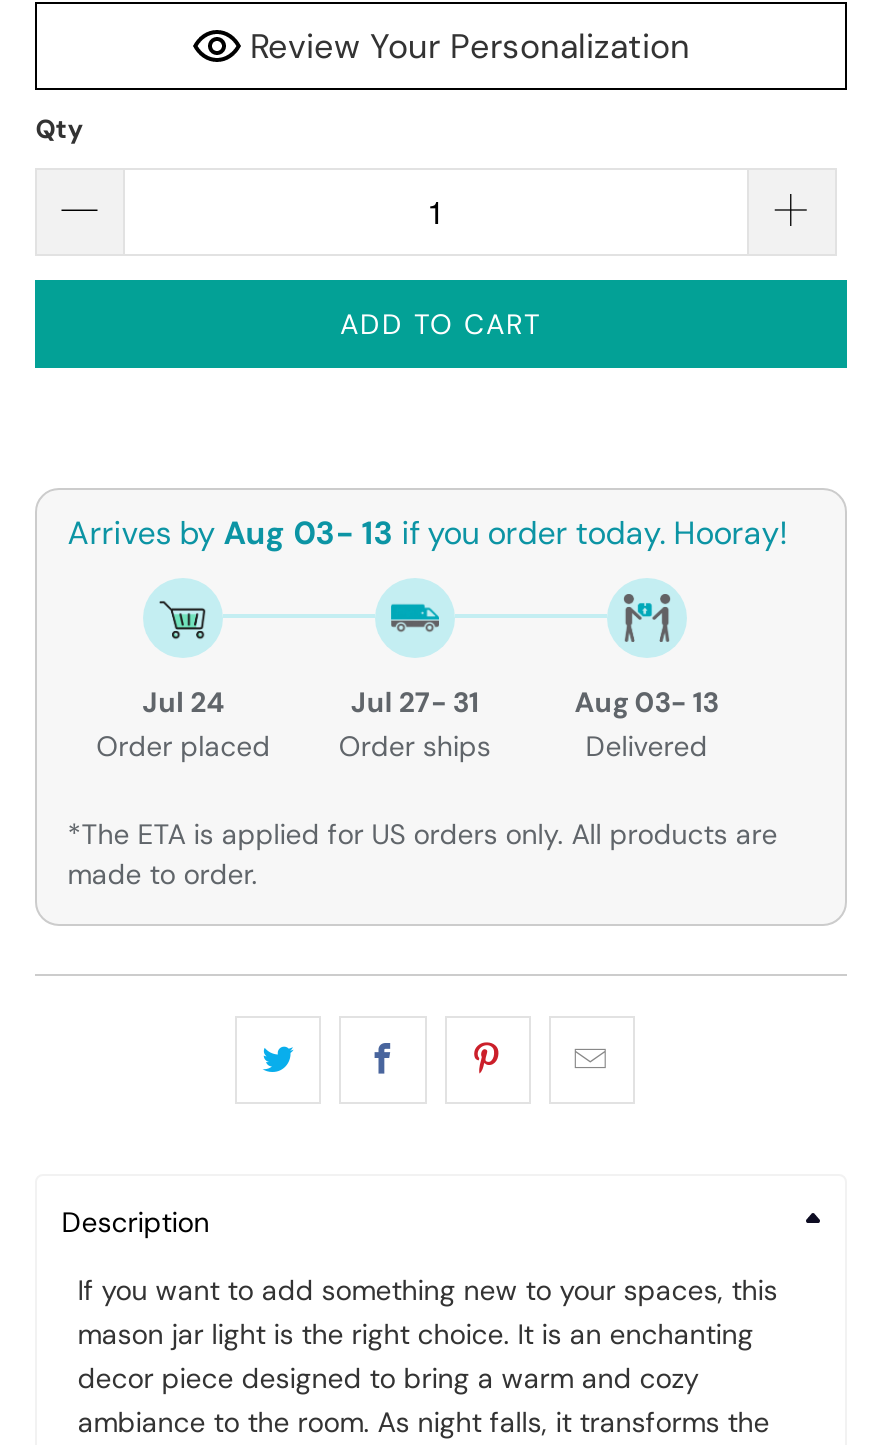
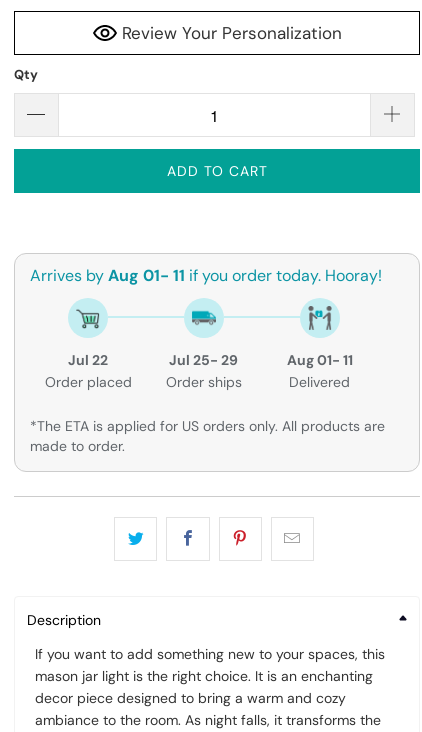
- Arrives by Aug 03- 13 if you order today. Hooray!
+ Arrives by Aug 01- 11 if you order today. Hooray!

- Jul 24
+ Jul 22

- Jul 27- 31
+ Jul 25- 29

- Aug 03- 13
+ Aug 01- 11
